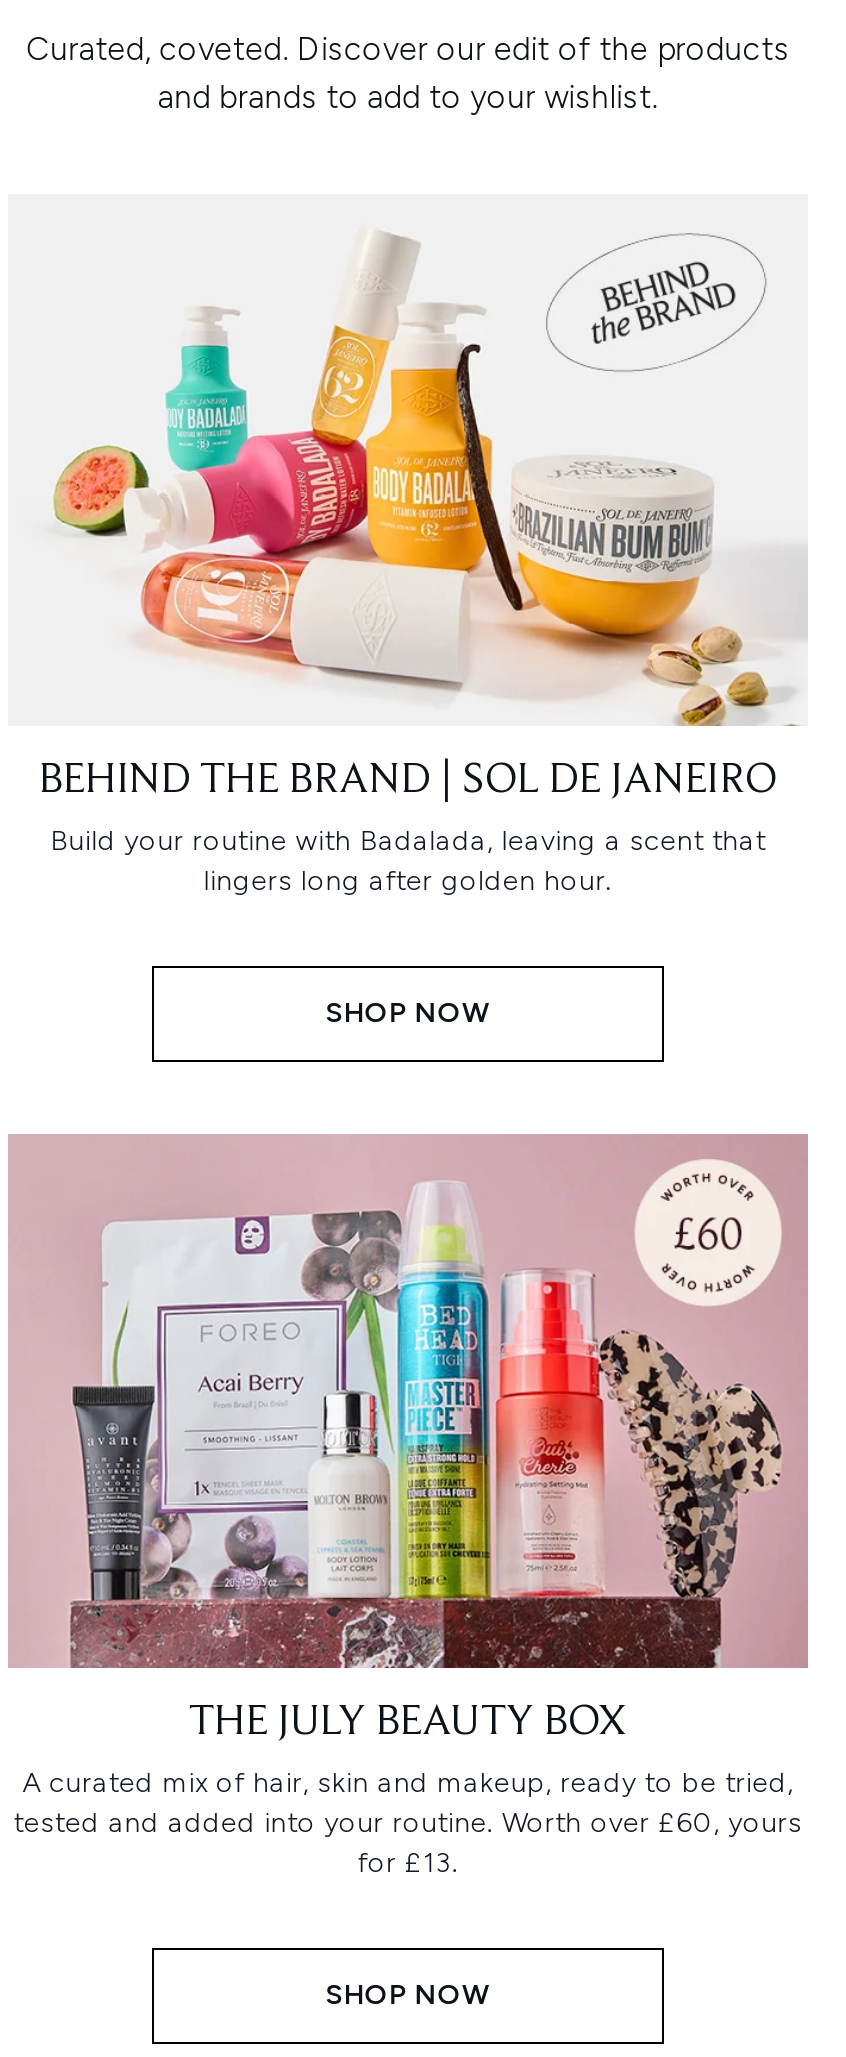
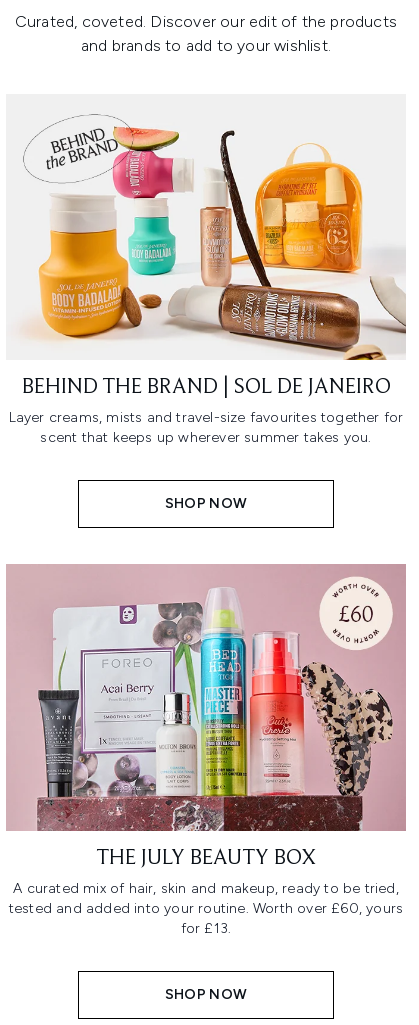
- [image]
+ [image]

- Build your routine with Badalada, leaving a scent that
- lingers long after golden hour.
+ Layer creams, mists and travel-size favourites together for
+ scent that keeps up wherever summer takes you.
